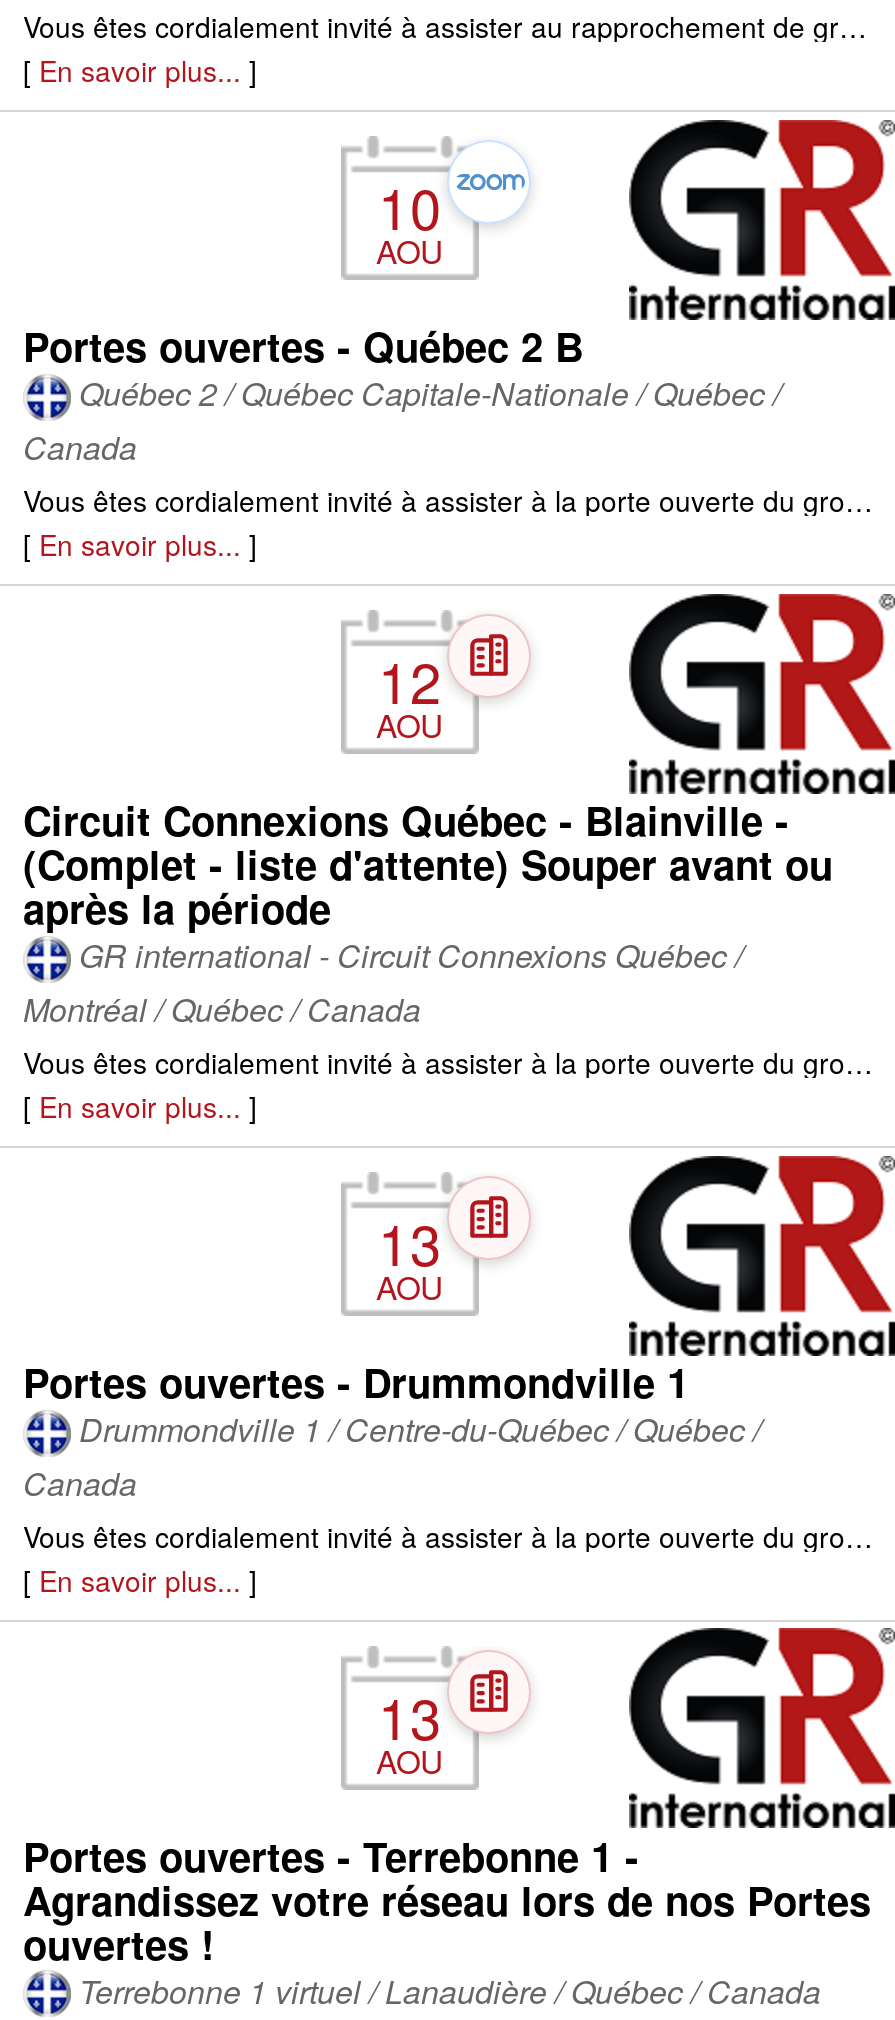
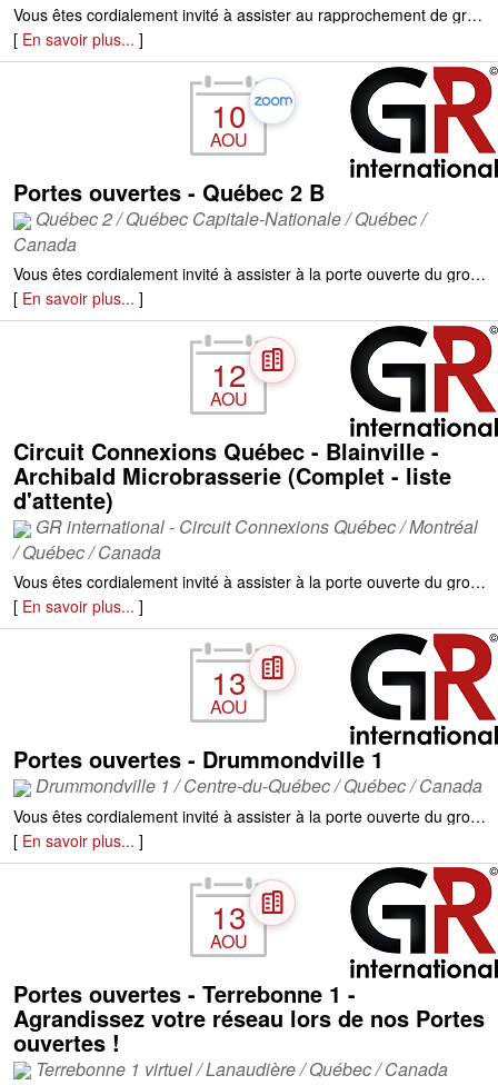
- (Complet - liste d'attente) Souper avant ou
- après la période
- GR international - Circuit Connexions Québec /
- Montréal / Québec / Canada
+ Archibald Microbrasserie (Complet - liste
+ d'attente)
+ GR international - Circuit Connexions Québec / Montréal
+ / Québec / Canada
